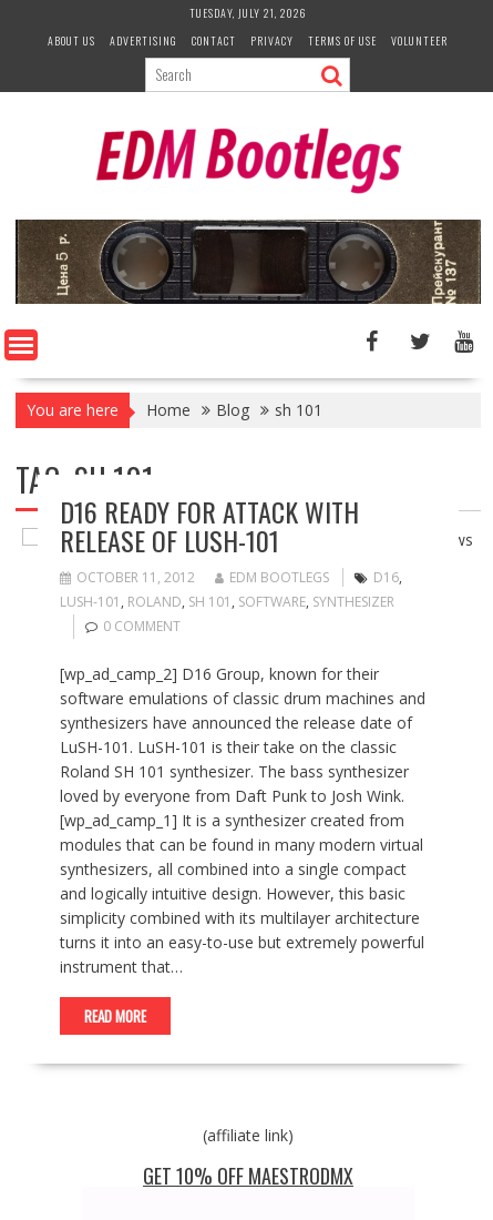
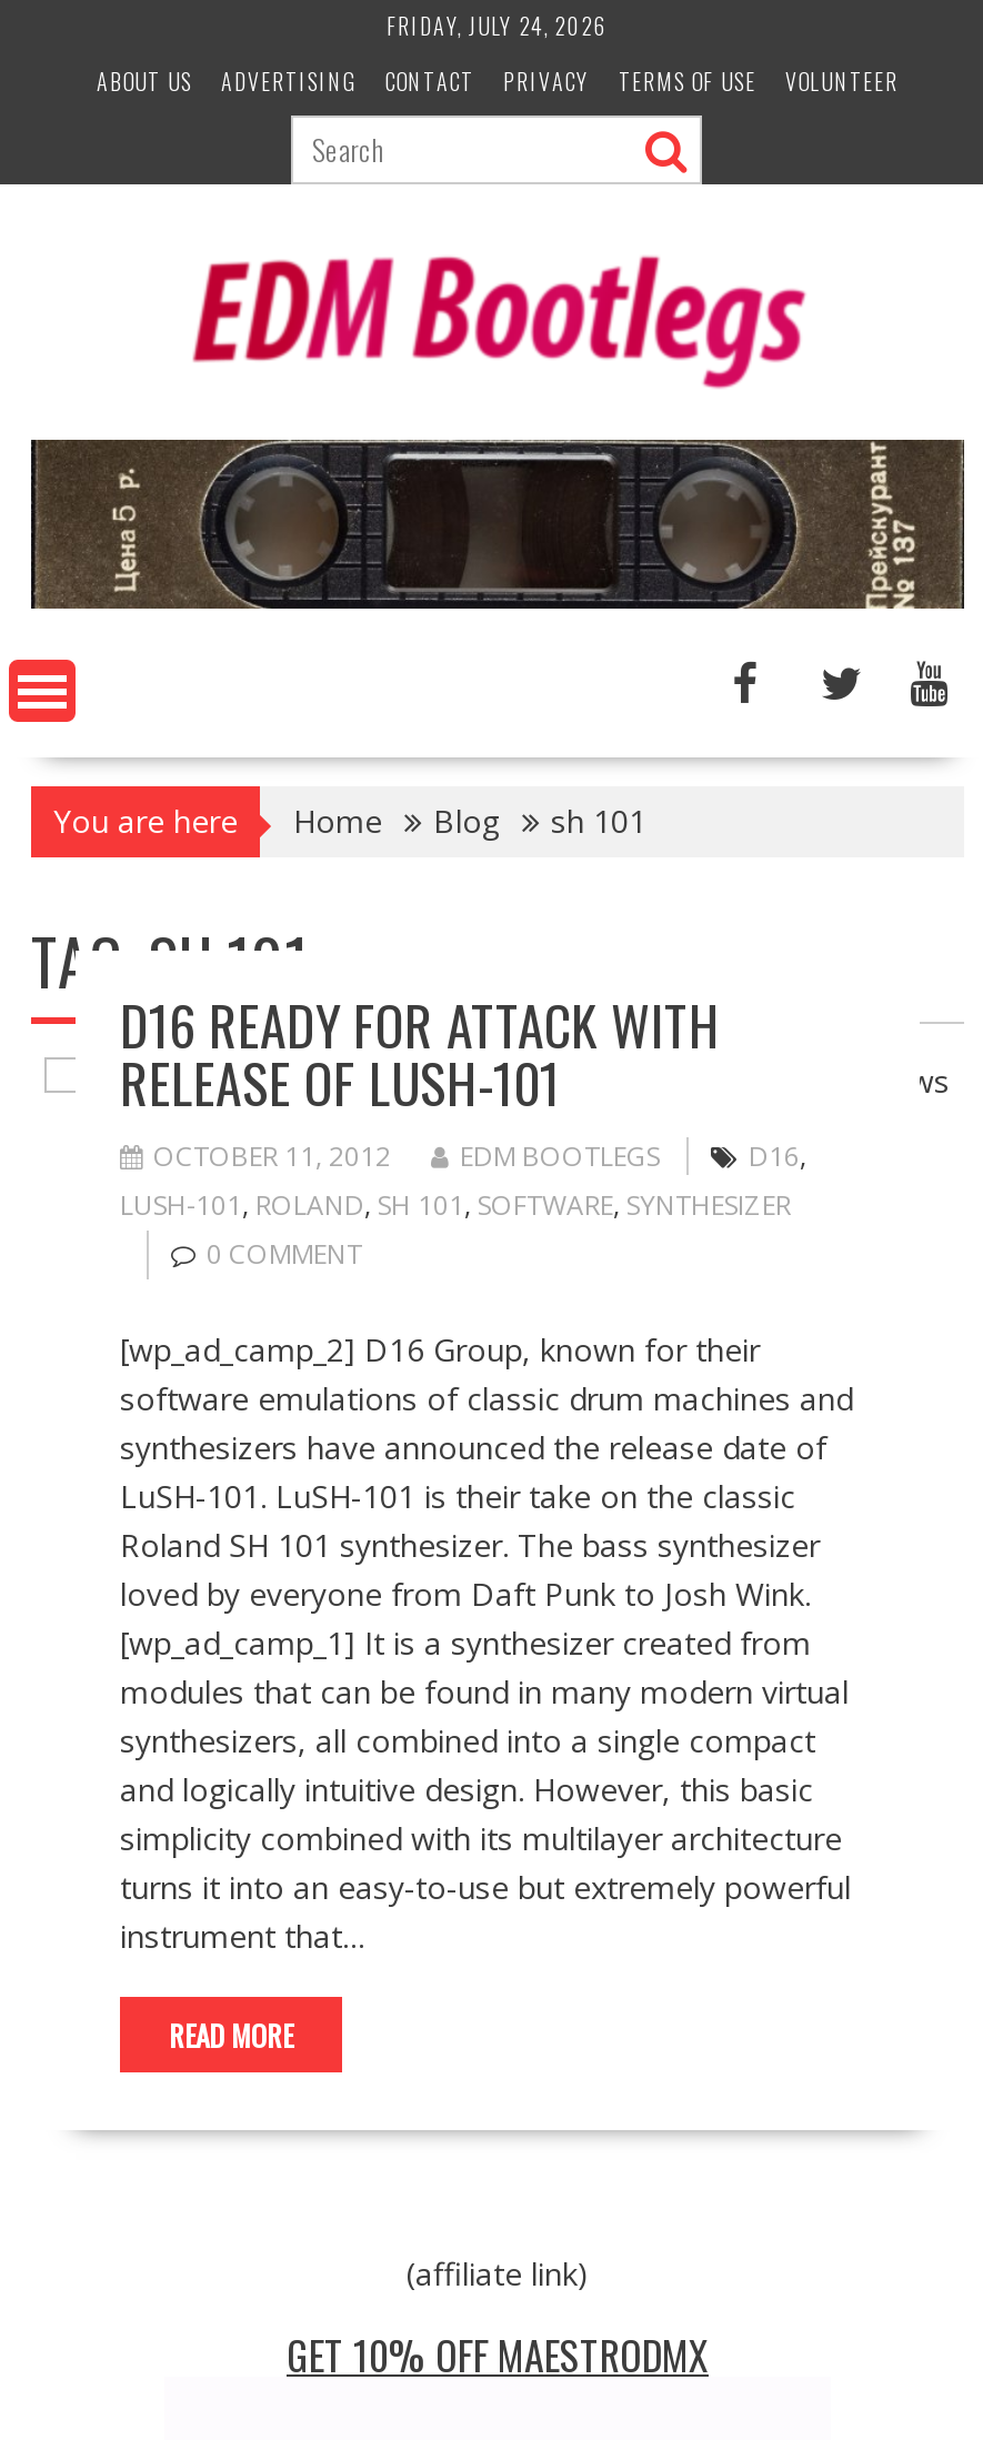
- TUESDAY, JULY 21, 2026
+ FRIDAY, JULY 24, 2026
